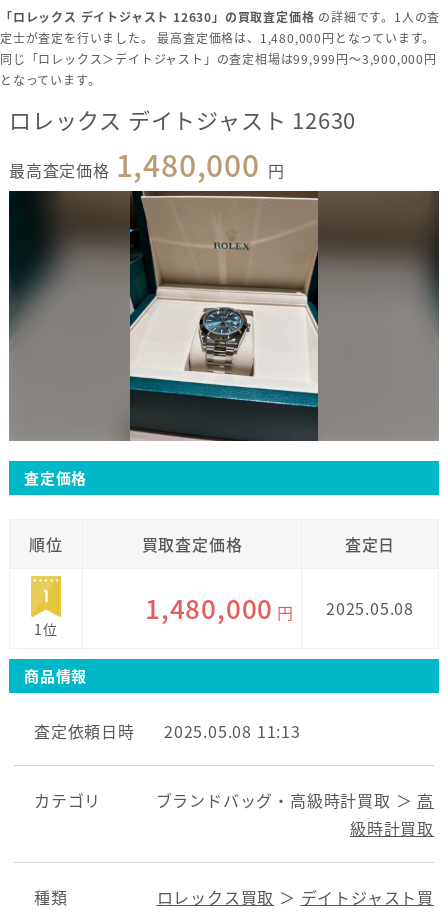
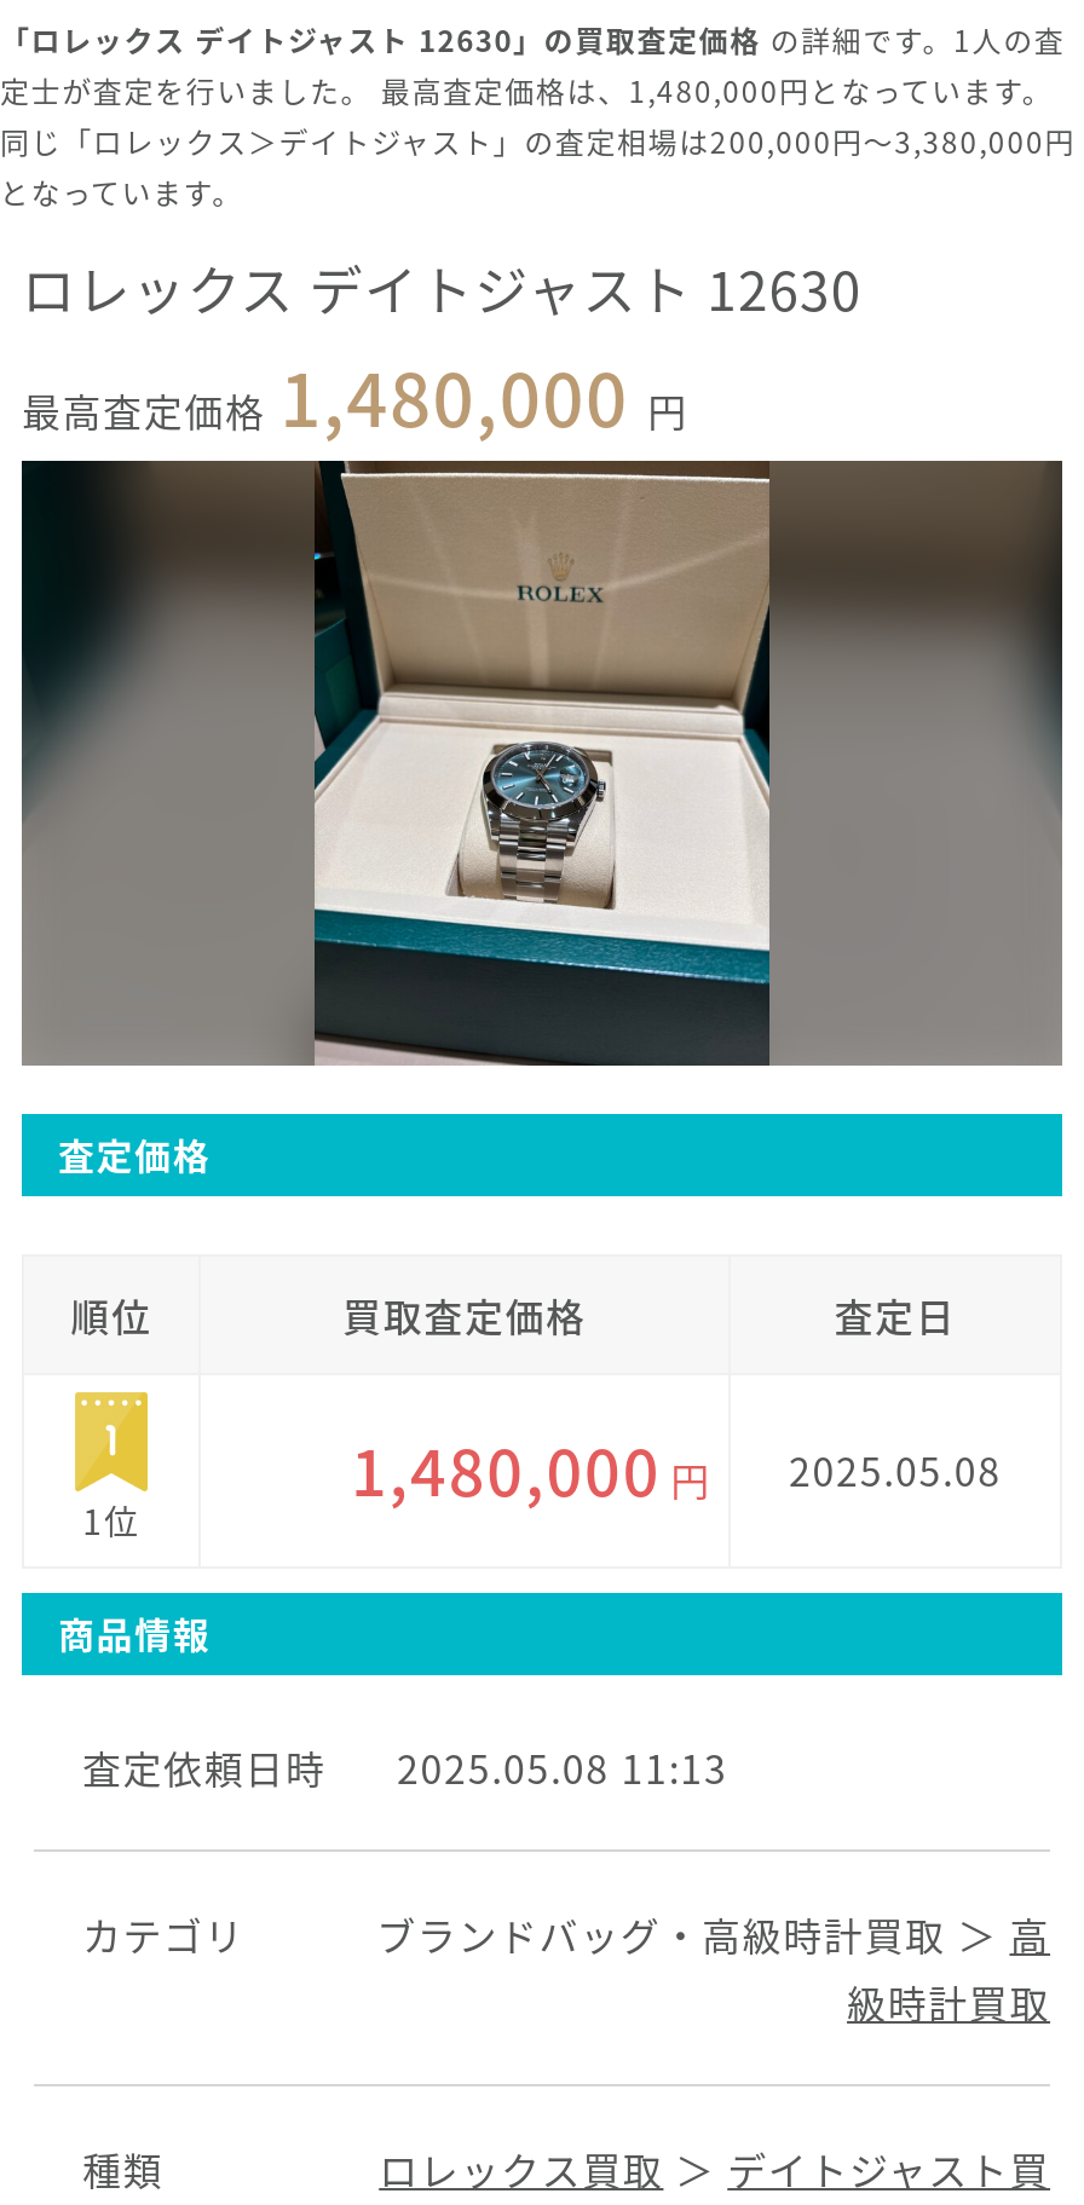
- 同じ「ロレックス＞デイトジャスト」の査定相場は99,999円〜3,900,000円
+ 同じ「ロレックス＞デイトジャスト」の査定相場は200,000円〜3,380,000円
